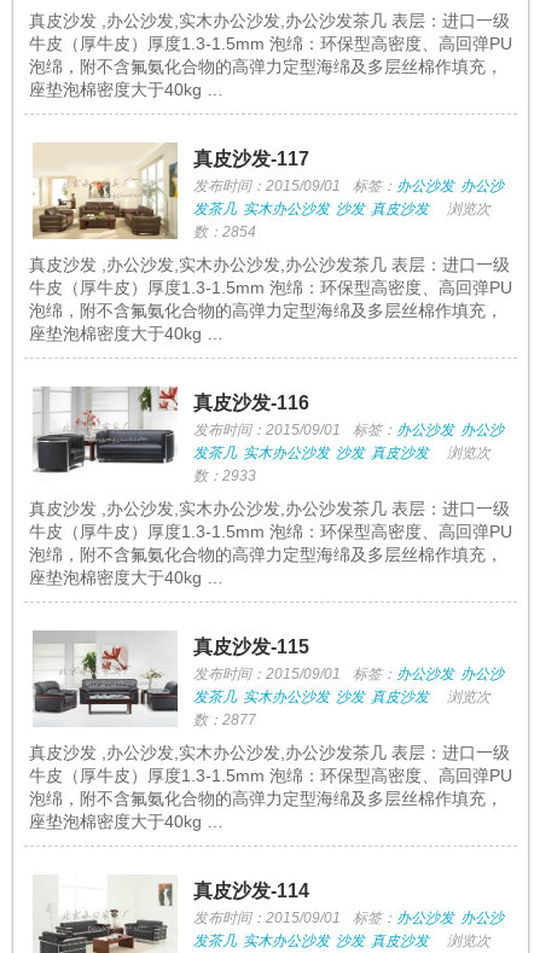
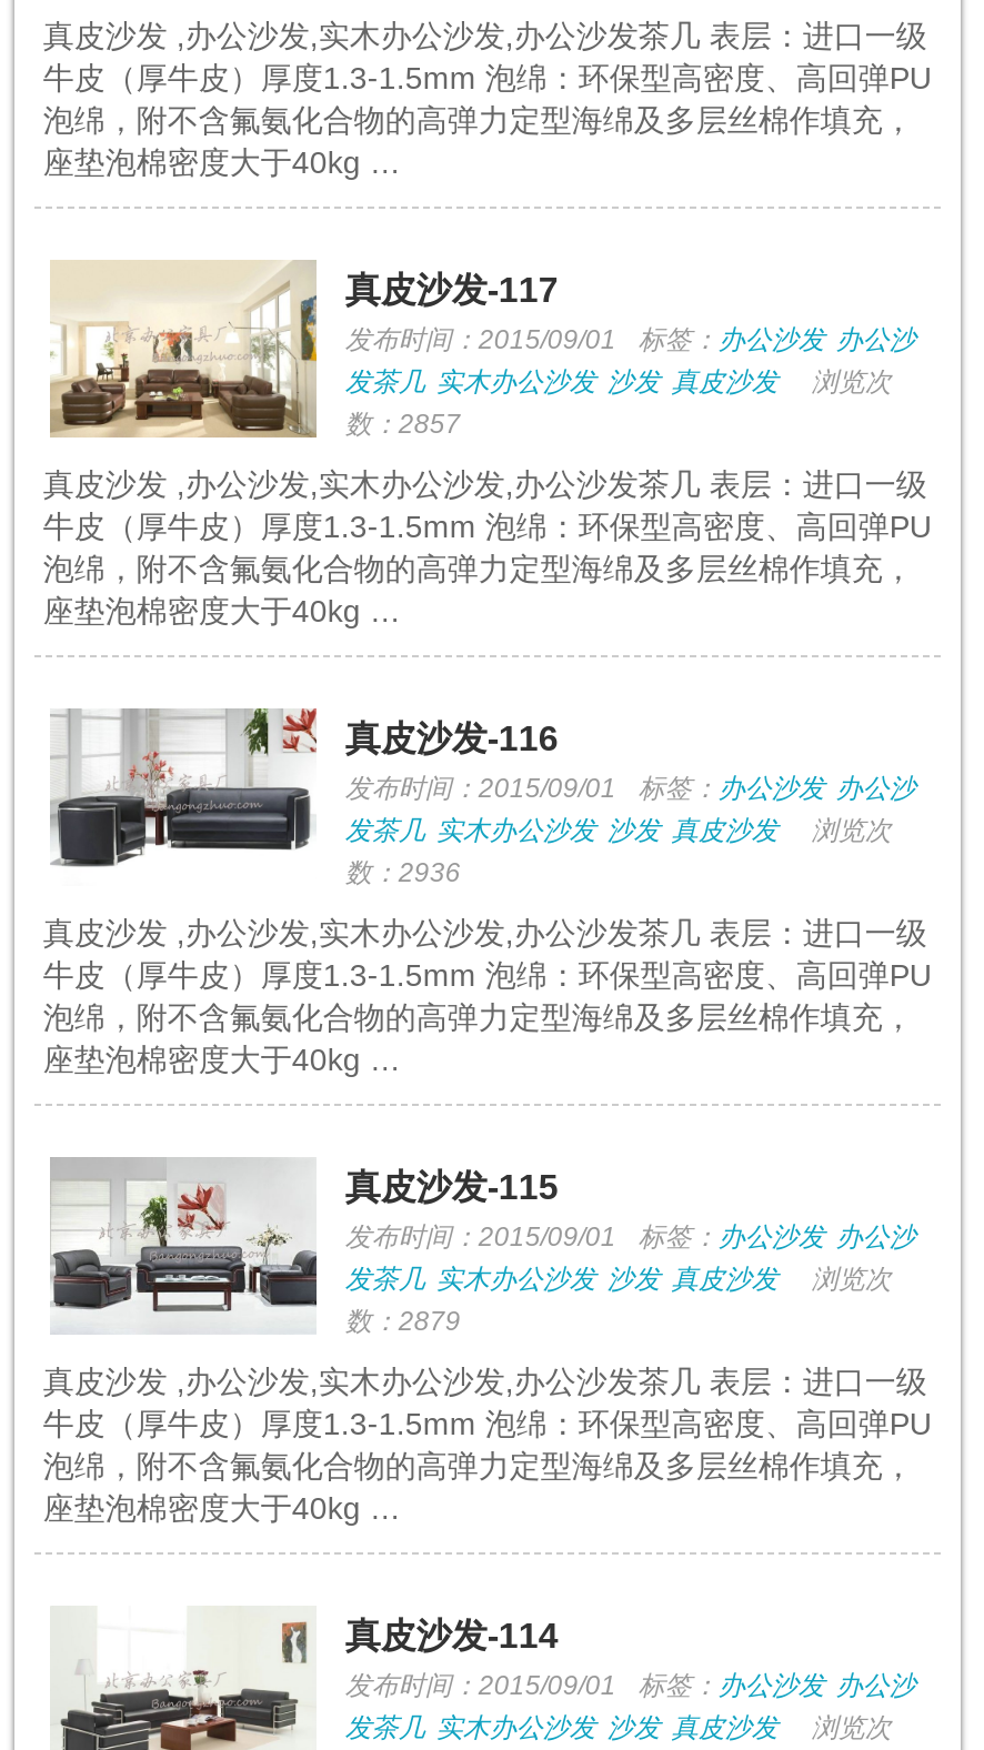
- 数：2854
+ 数：2857

- 数：2933
+ 数：2936

- 数：2877
+ 数：2879
